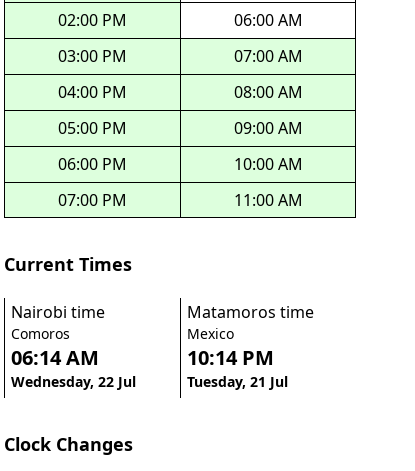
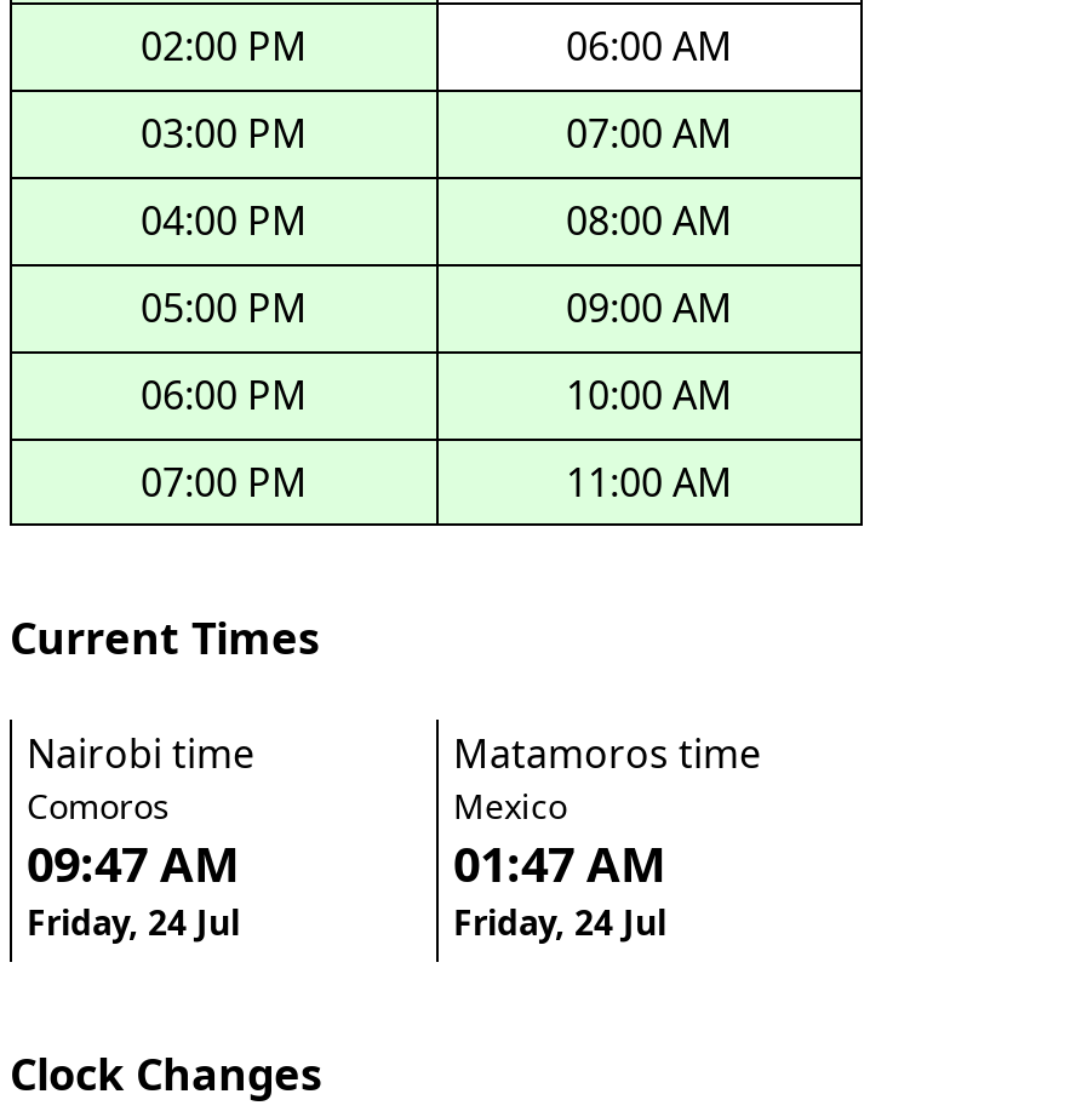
- 06:14 AM
+ 09:47 AM

- 10:14 PM
- Tuesday, 21 Jul
+ 01:47 AM
+ Friday, 24 Jul

- Wednesday, 22 Jul
+ Friday, 24 Jul
